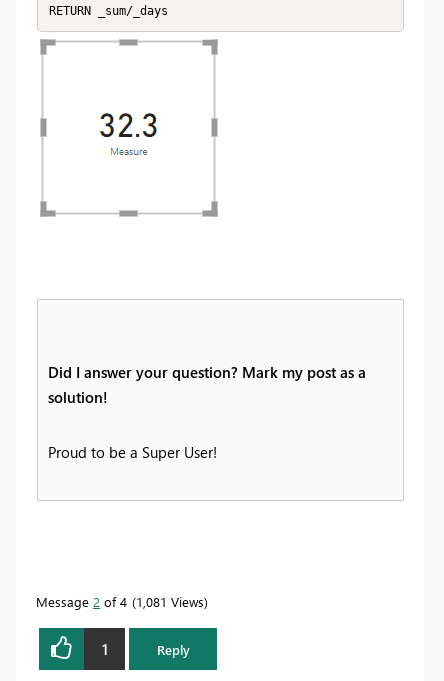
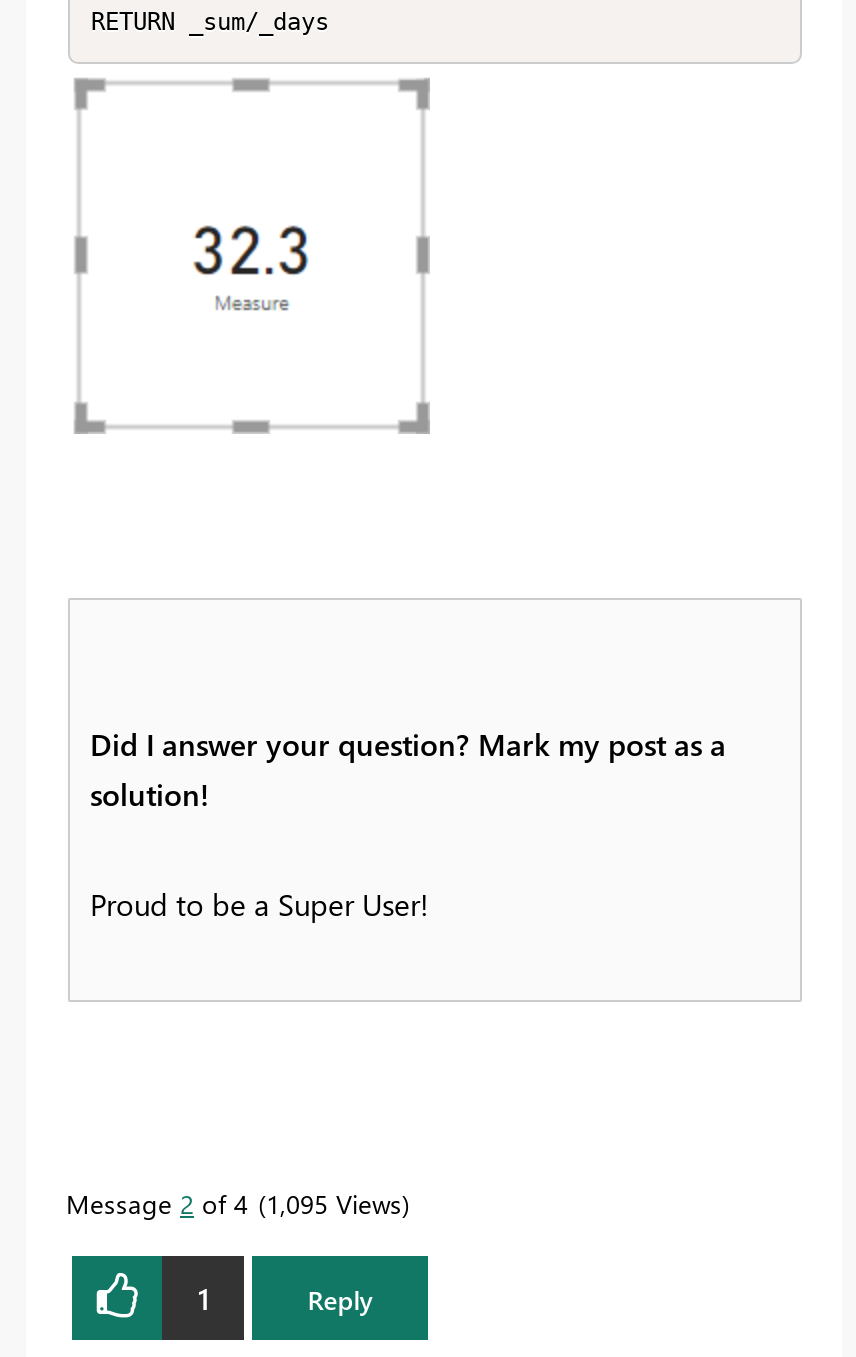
- Message 2 of 4 1,081 Views
+ Message 2 of 4 1,095 Views
